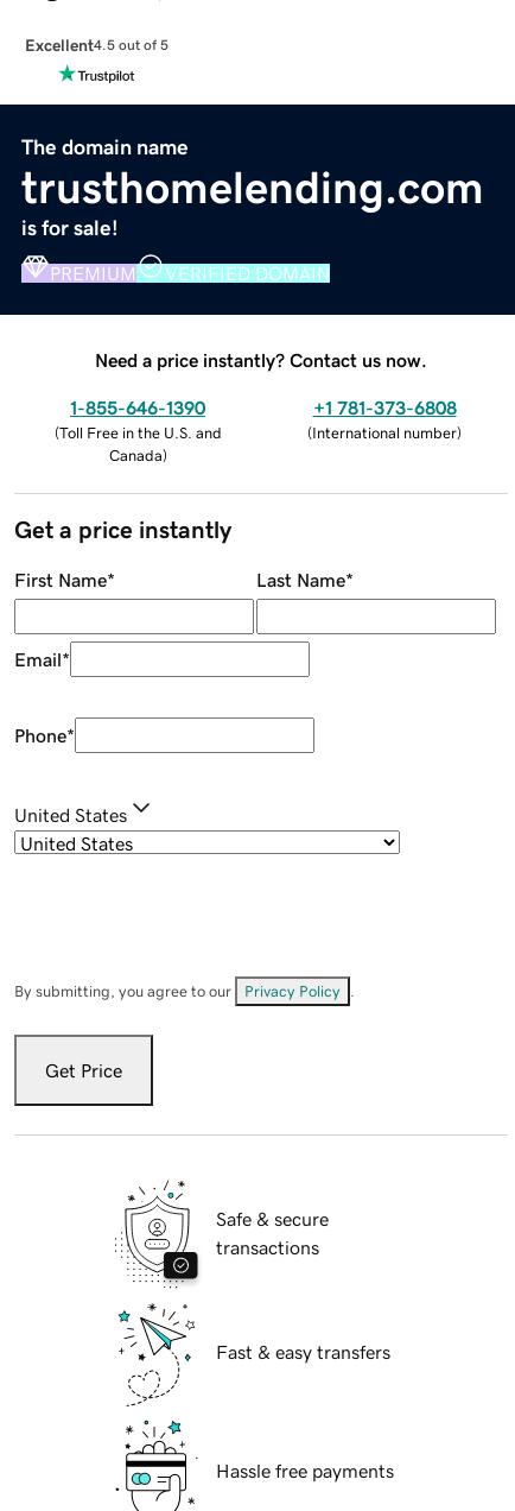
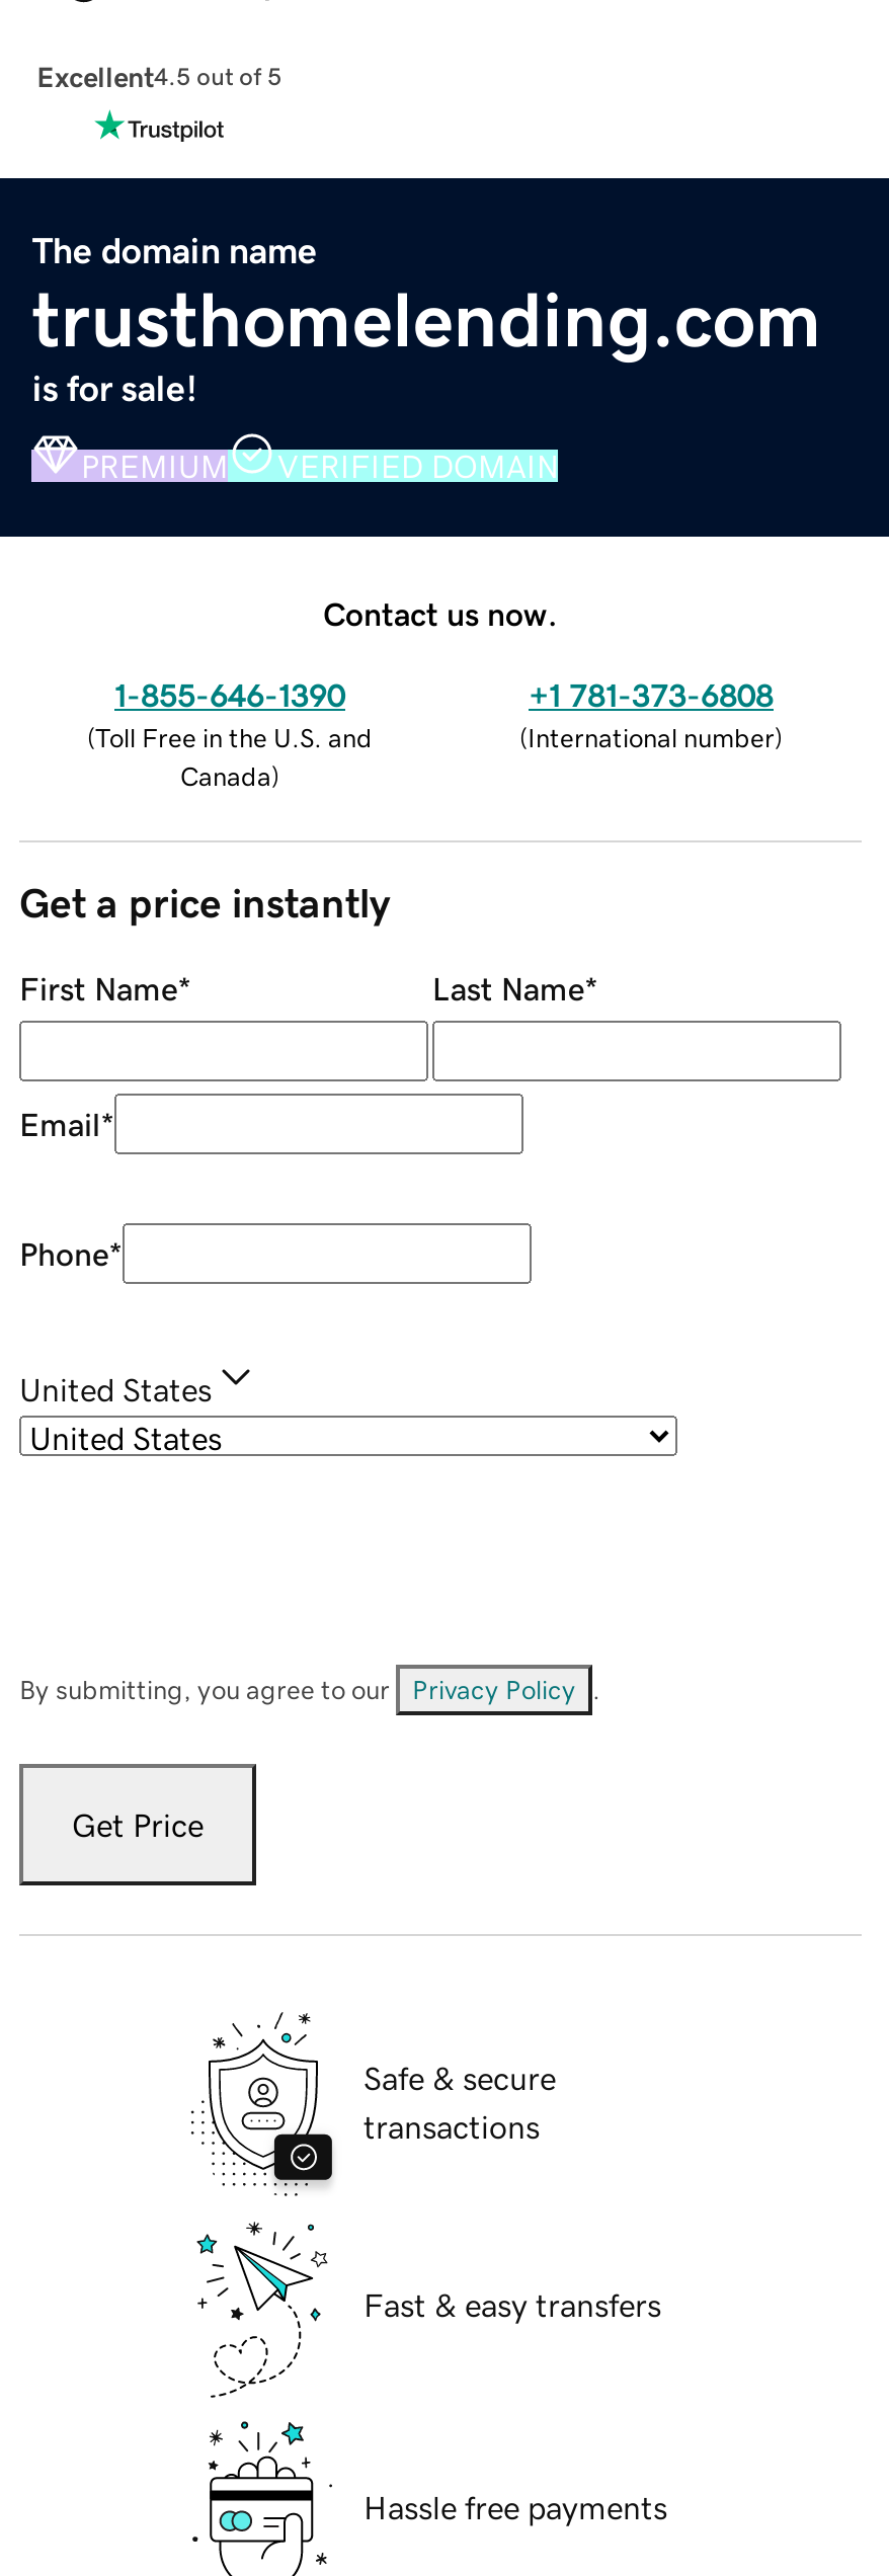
- Need a price instantly? Contact us now.
+ Contact us now.
